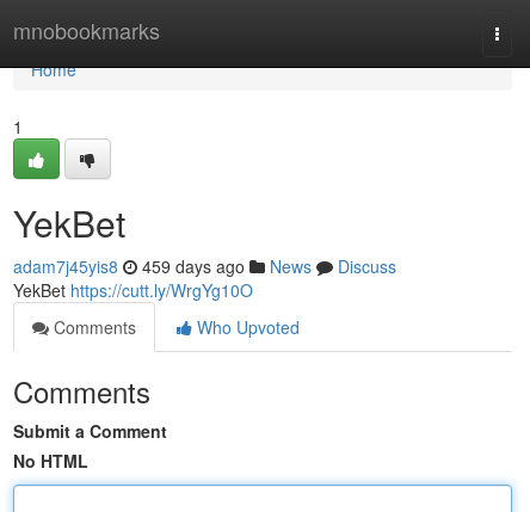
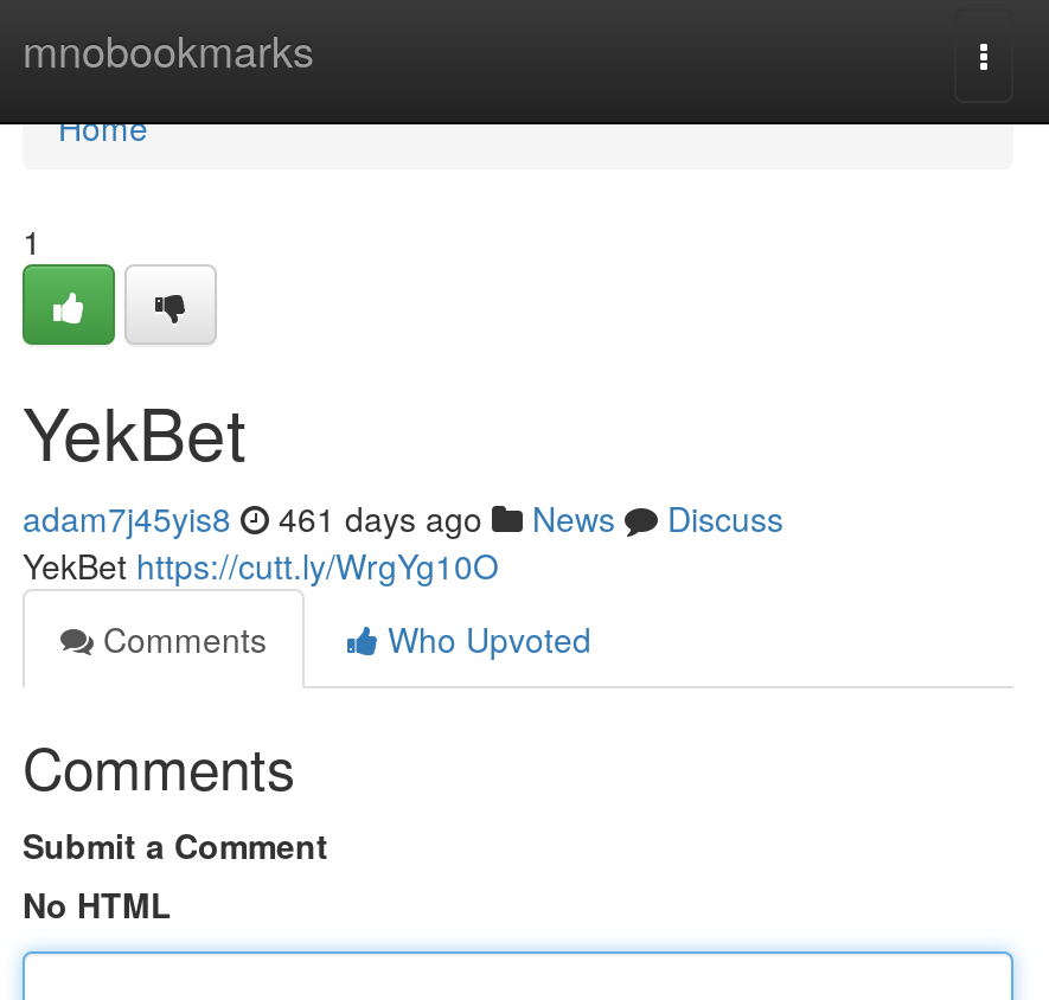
- adam7j45yis8 459 days ago News Discuss
+ adam7j45yis8 461 days ago News Discuss
